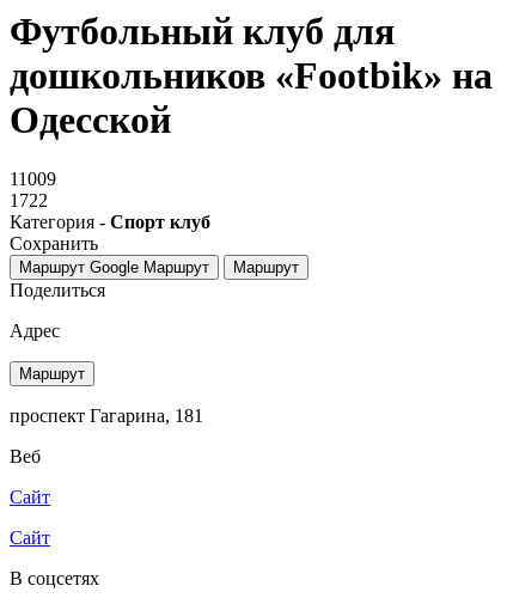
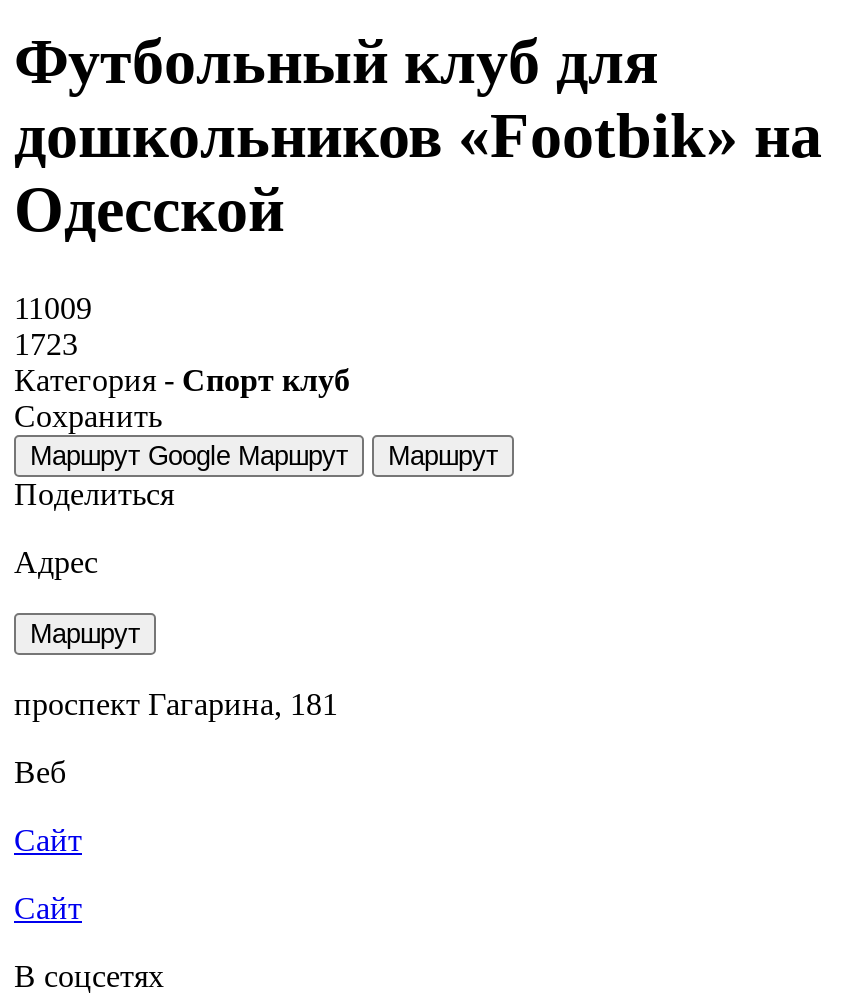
- 1722
+ 1723
